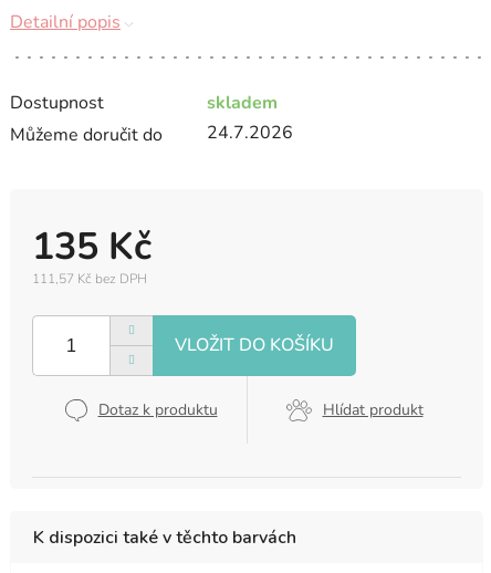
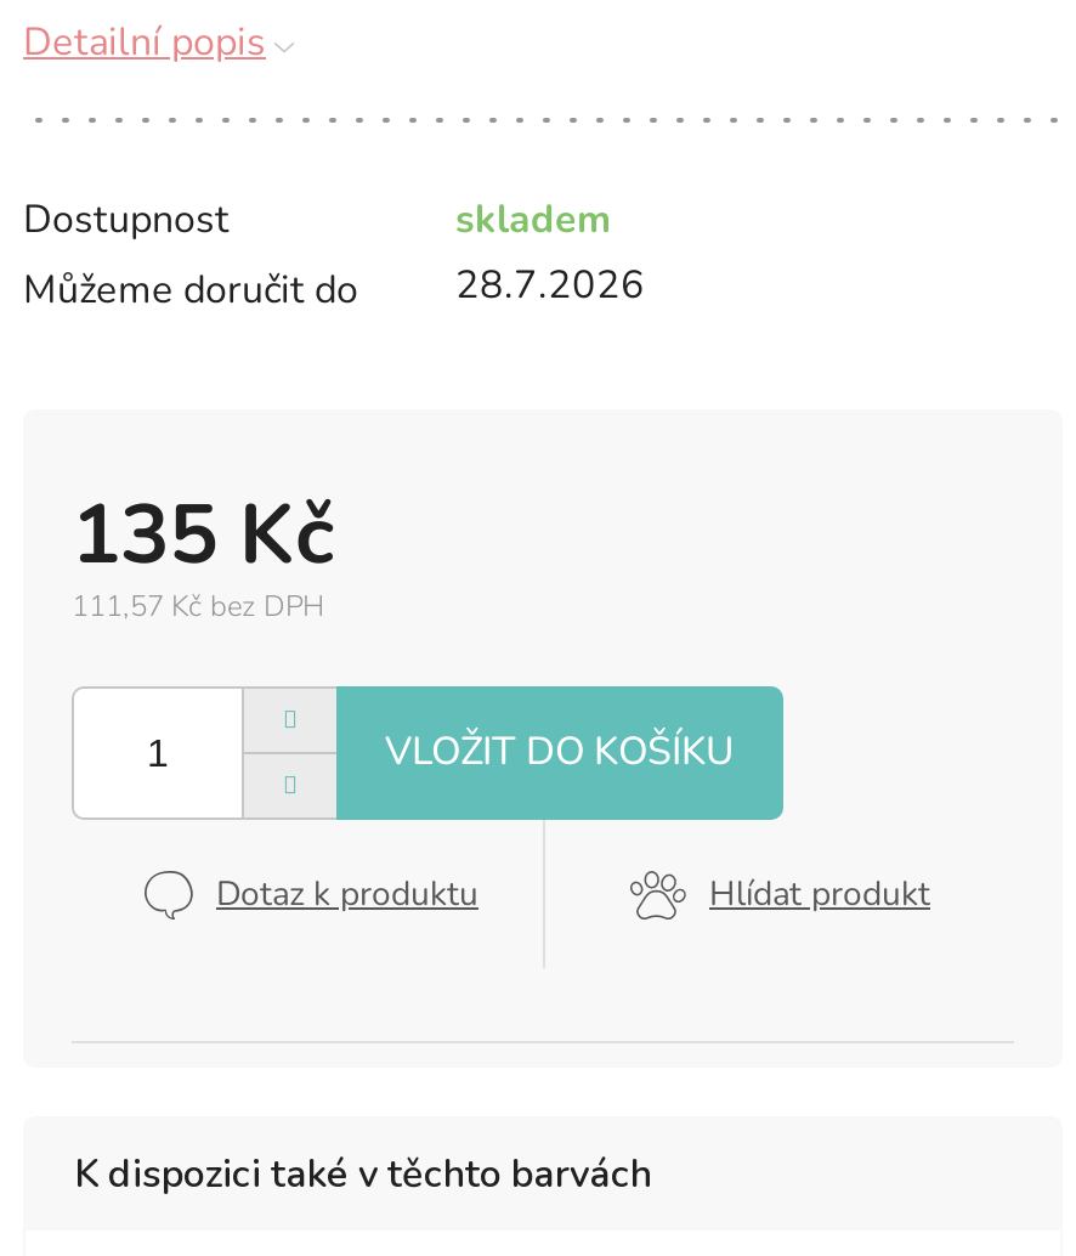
- Můžeme doručit do 24.7.2026
+ Můžeme doručit do 28.7.2026
